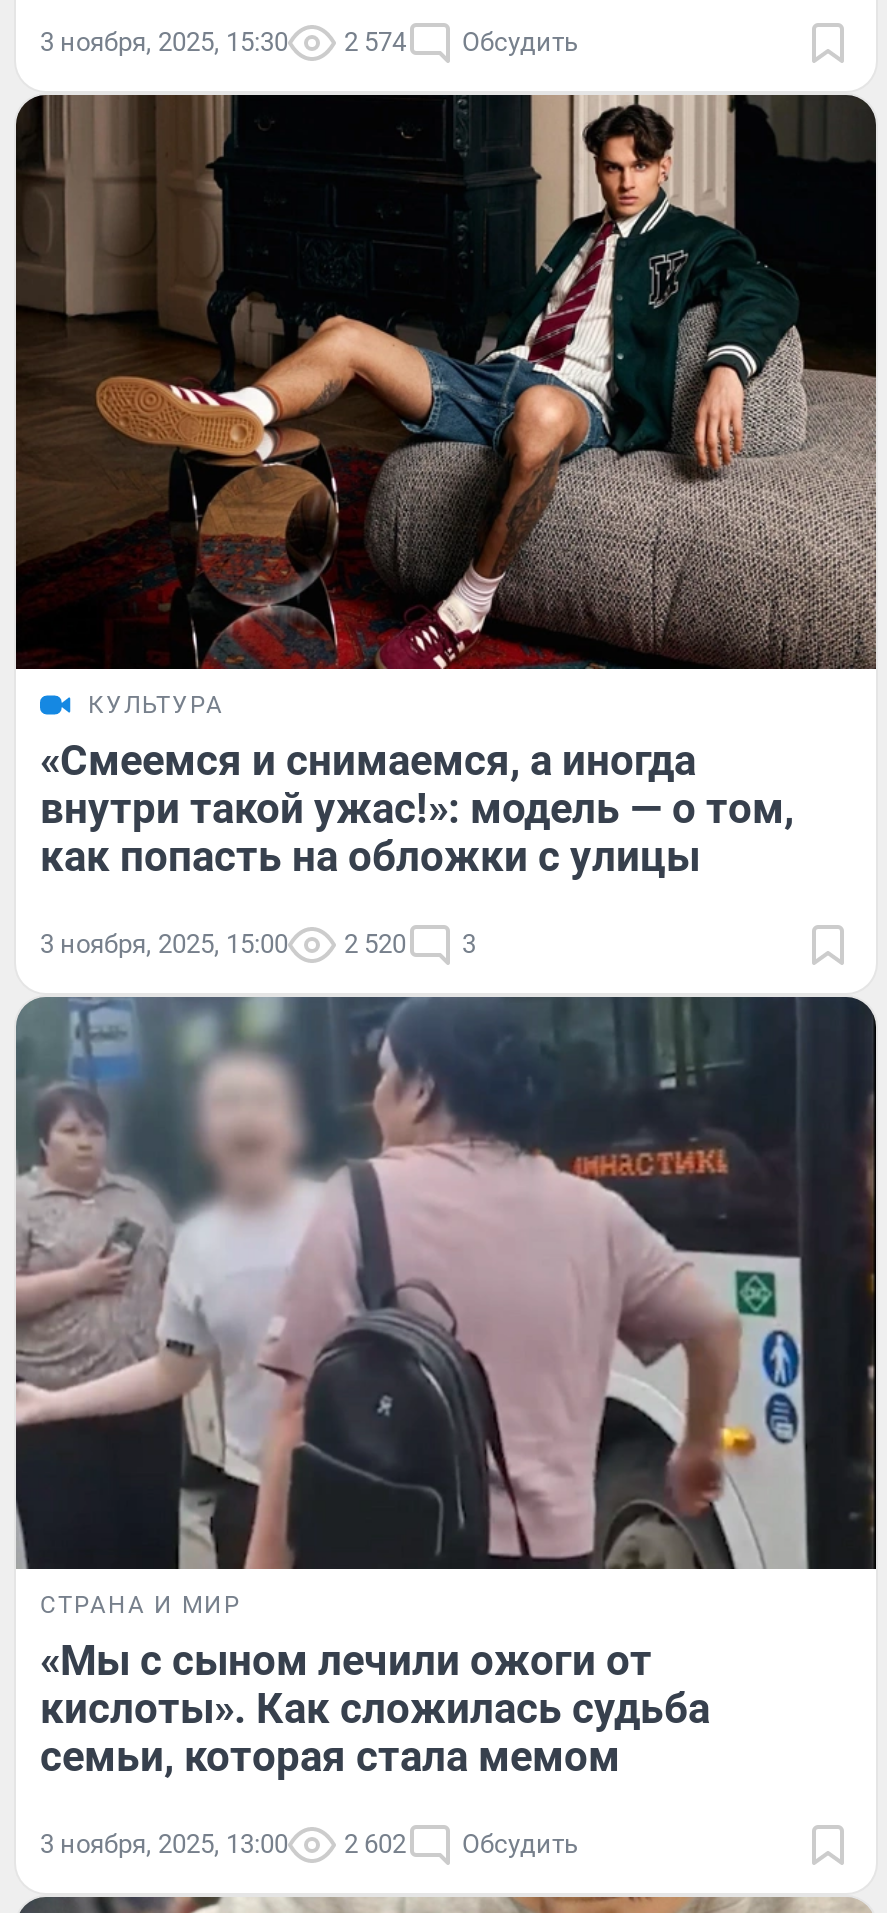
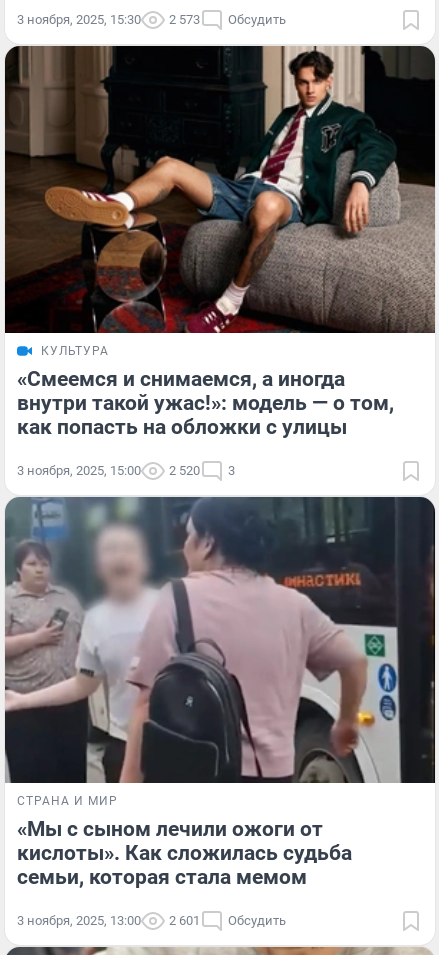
- 2 574
+ 2 573

- 2 602
+ 2 601
